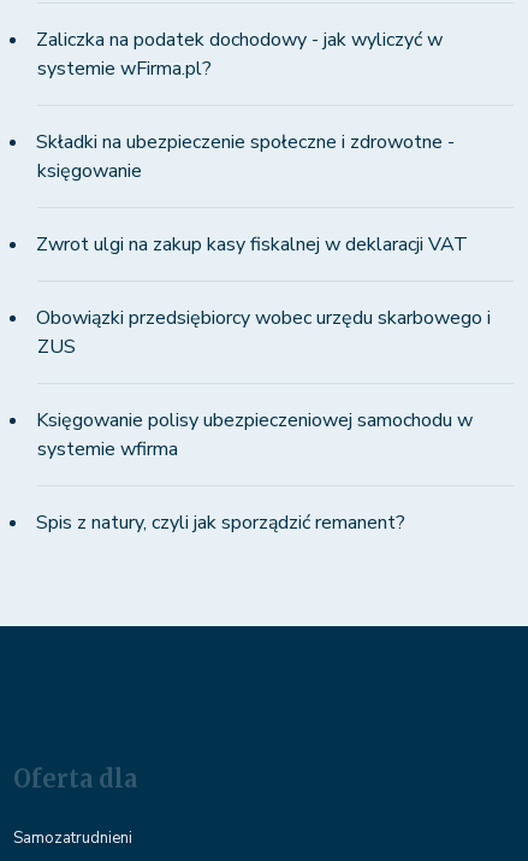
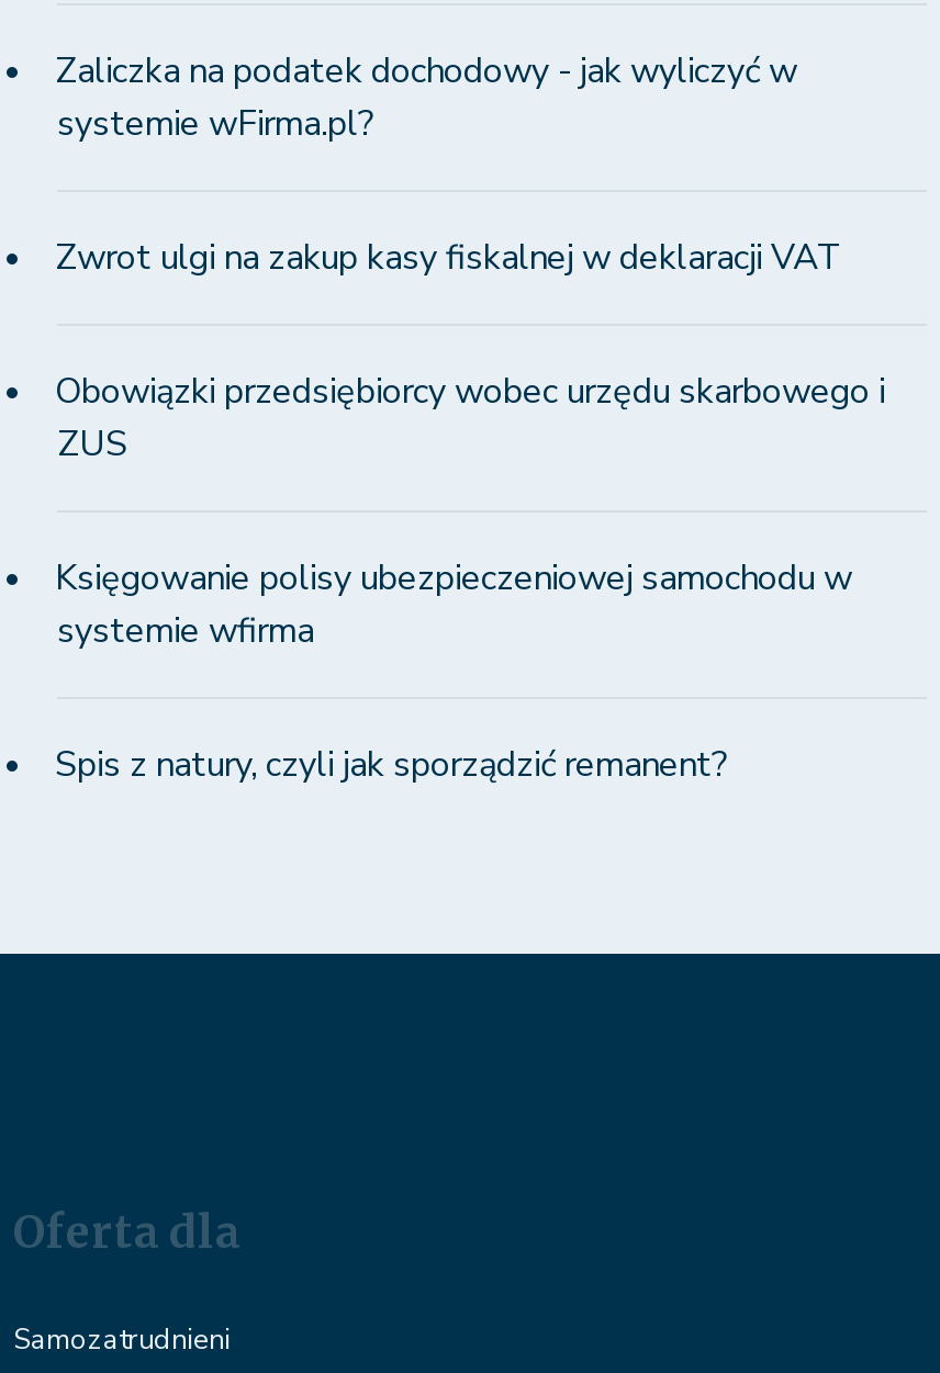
- Składki na ubezpieczenie społeczne i zdrowotne -
- księgowanie
